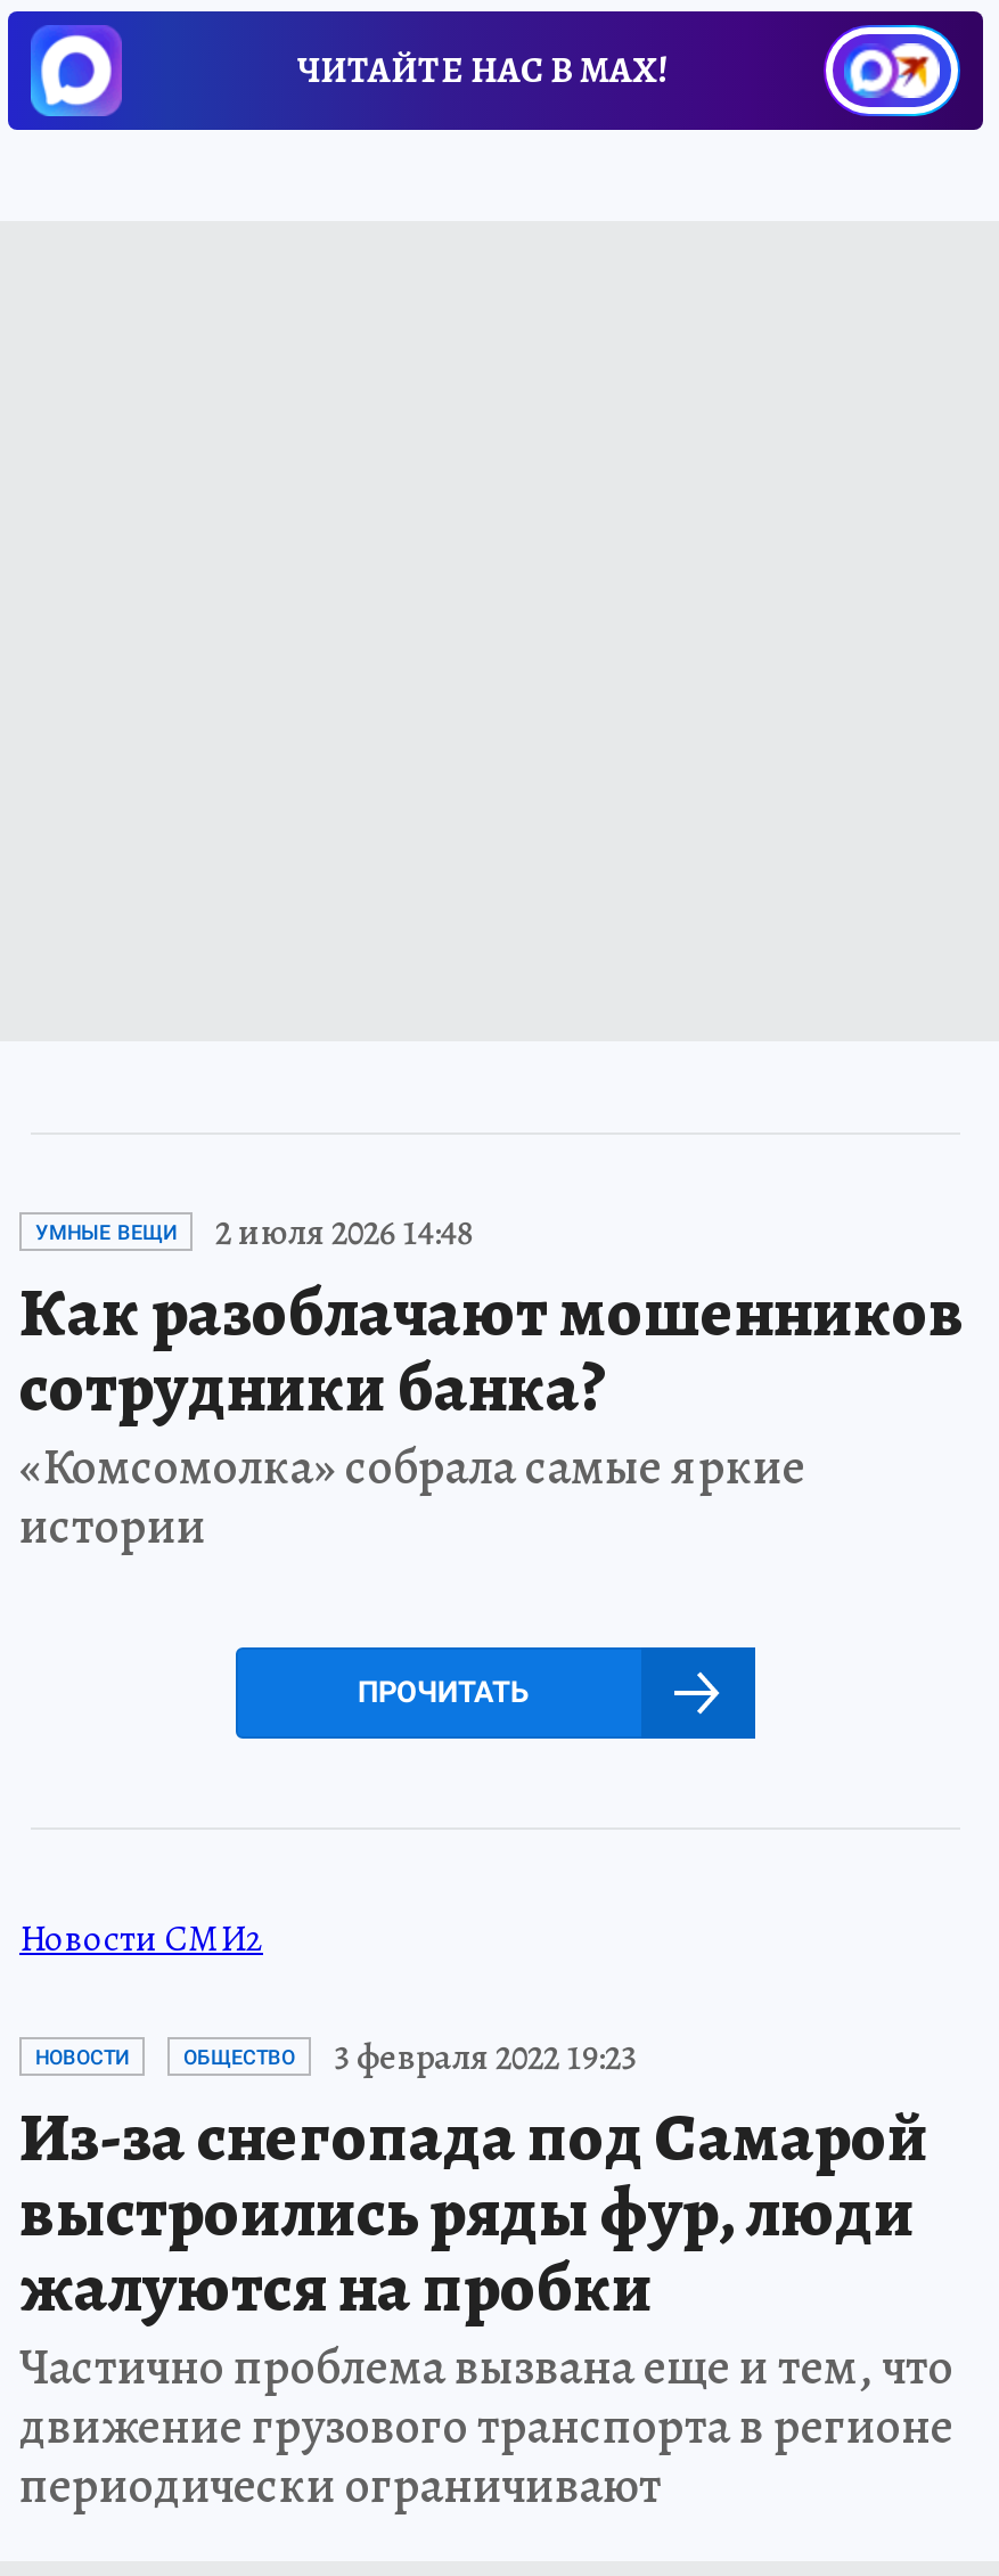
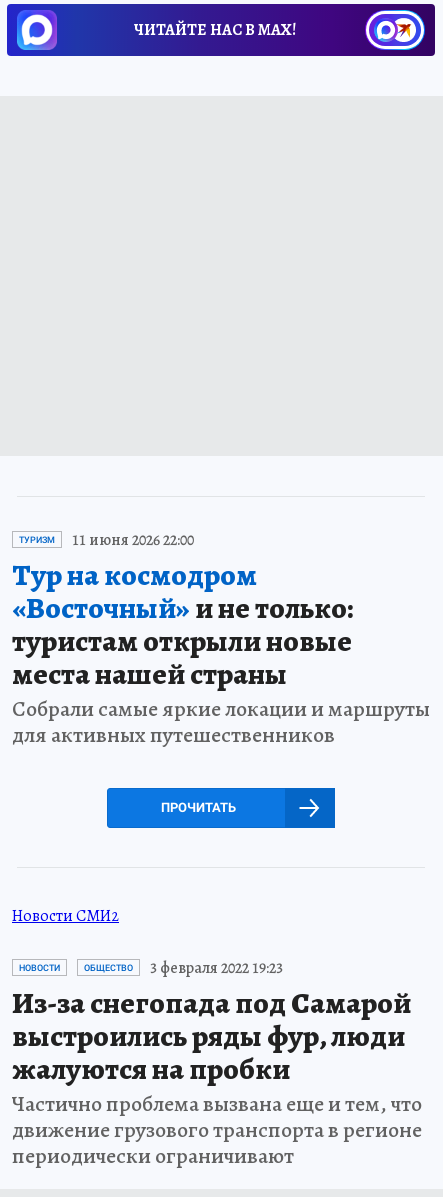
- УМНЫЕ ВЕЩИ
- 2 июля 2026 14:48
- Как разоблачают мошенников
- сотрудники банка?
- «Комсомолка» собрала самые яркие
- истории
+ ТУРИЗМ
+ 11 июня 2026 22:00
+ Тур на космодром
+ «Восточный»и не только:
+ туристам открыли новые
+ места нашей страны
+ Собрали самые яркие локации и маршруты
+ для активных путешественников
